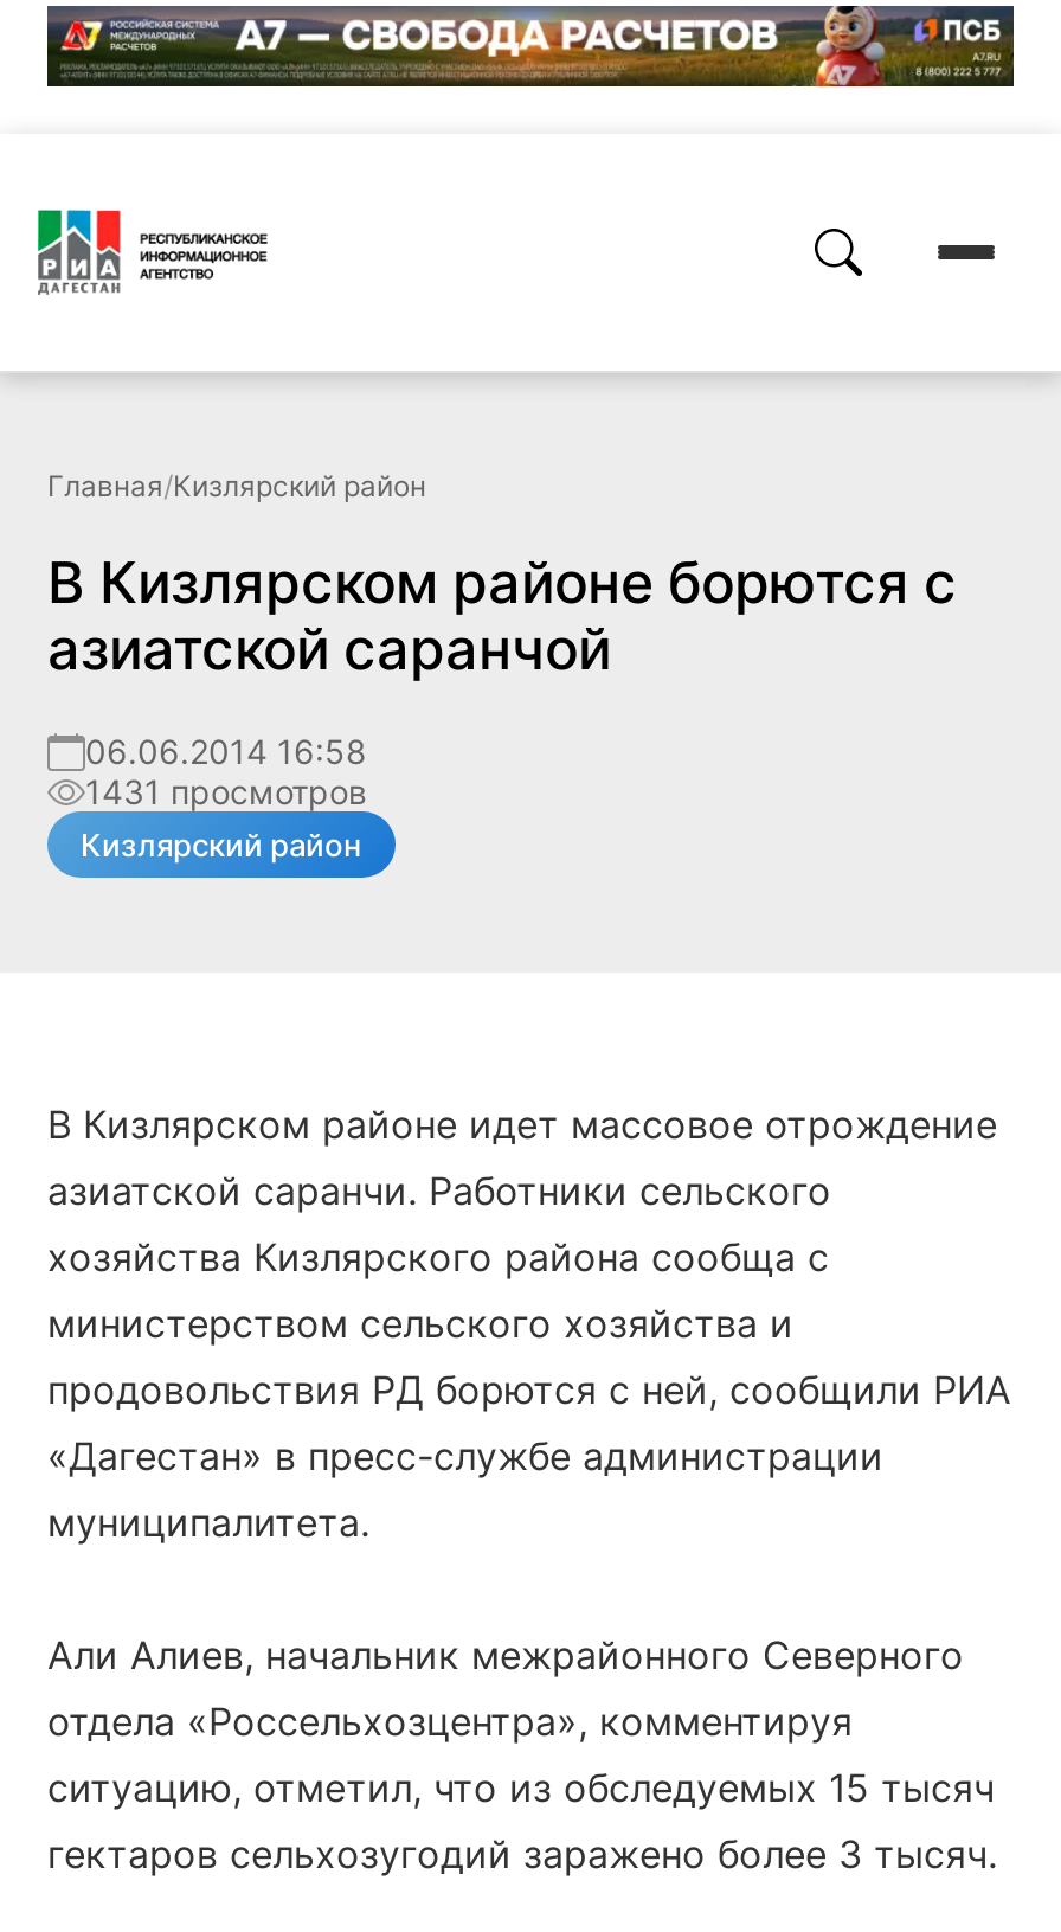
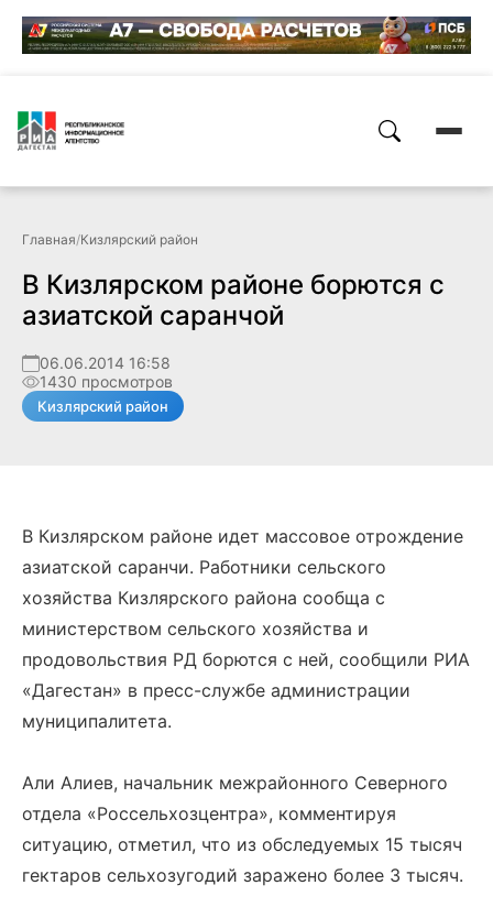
- 1431 просмотров
+ 1430 просмотров
